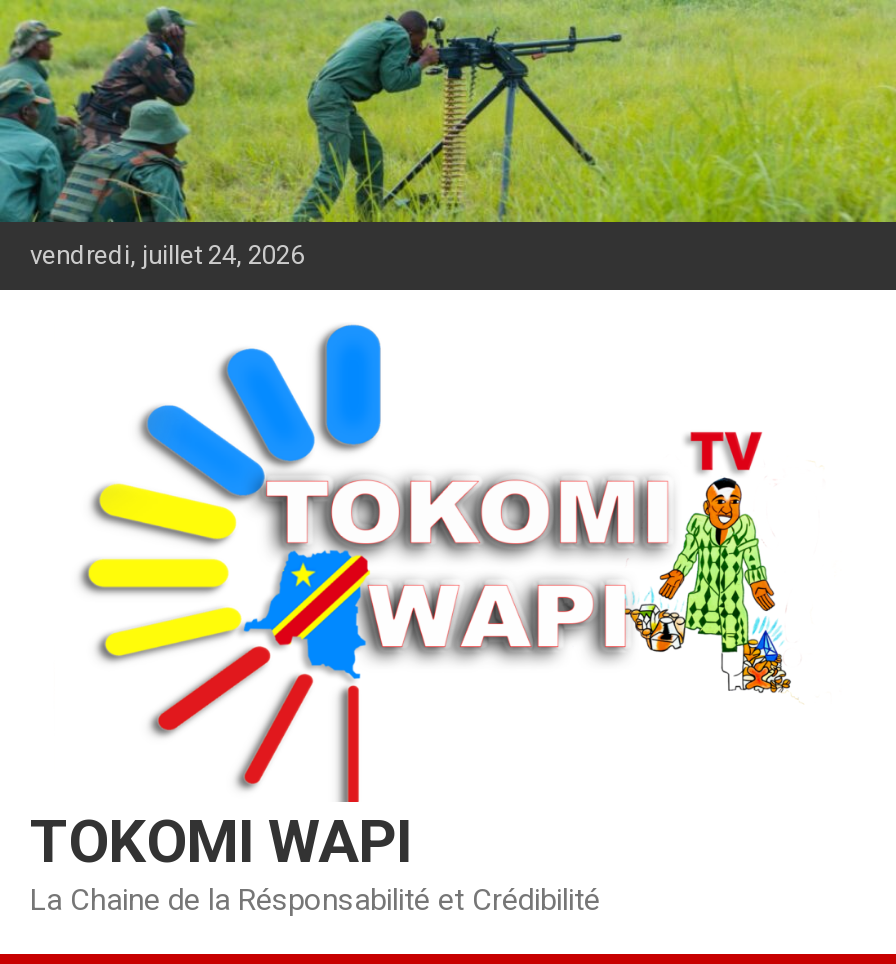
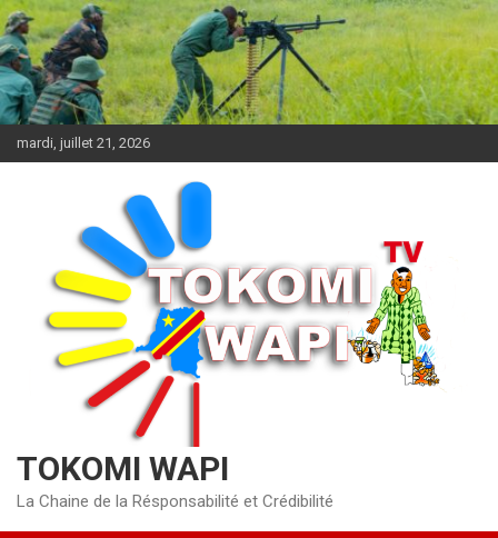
- vendredi, juillet 24, 2026
+ mardi, juillet 21, 2026
